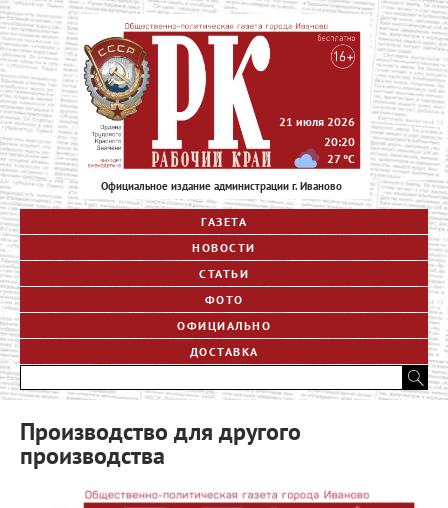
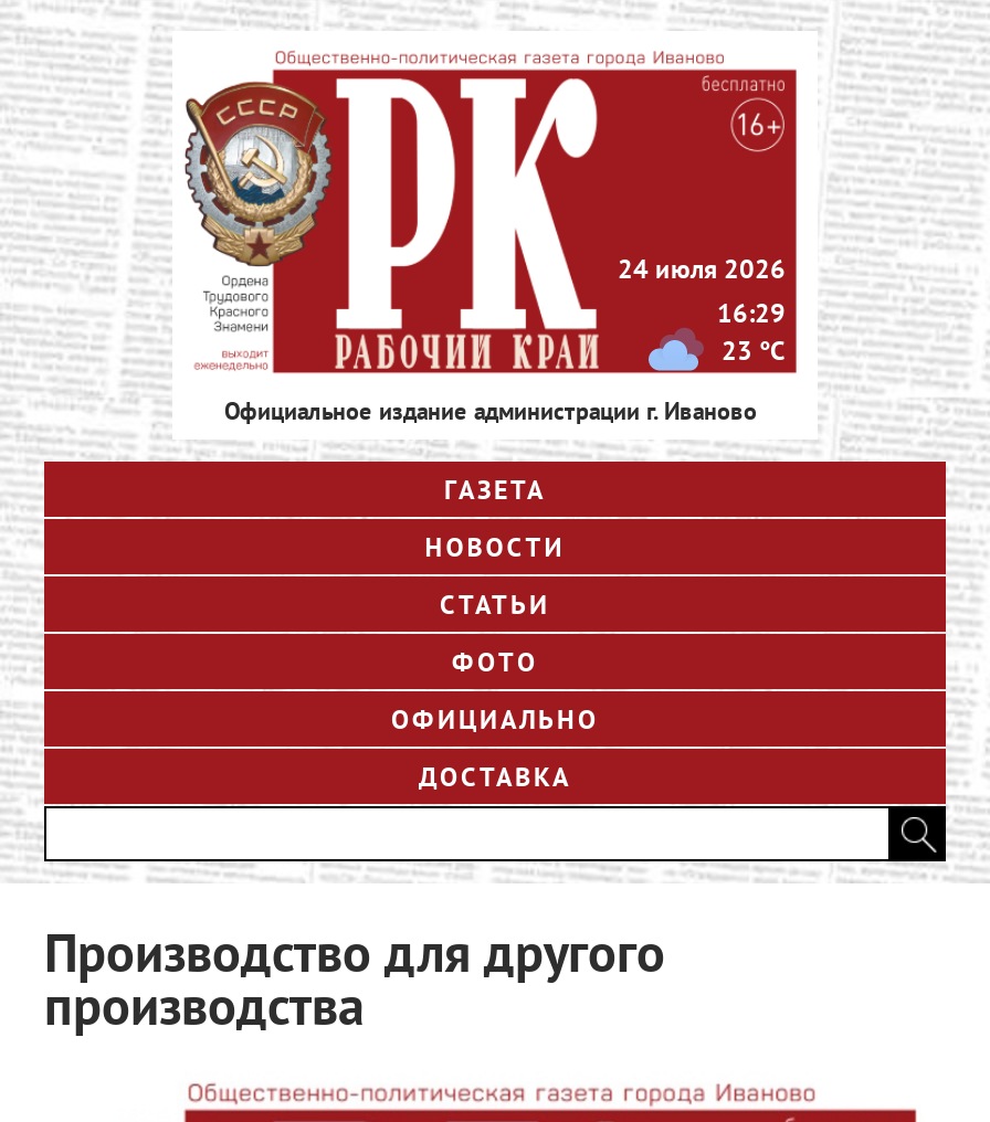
- 21 июля 2026
+ 24 июля 2026

- 20:20
+ 16:29

- 27 °C
+ 23 °C
